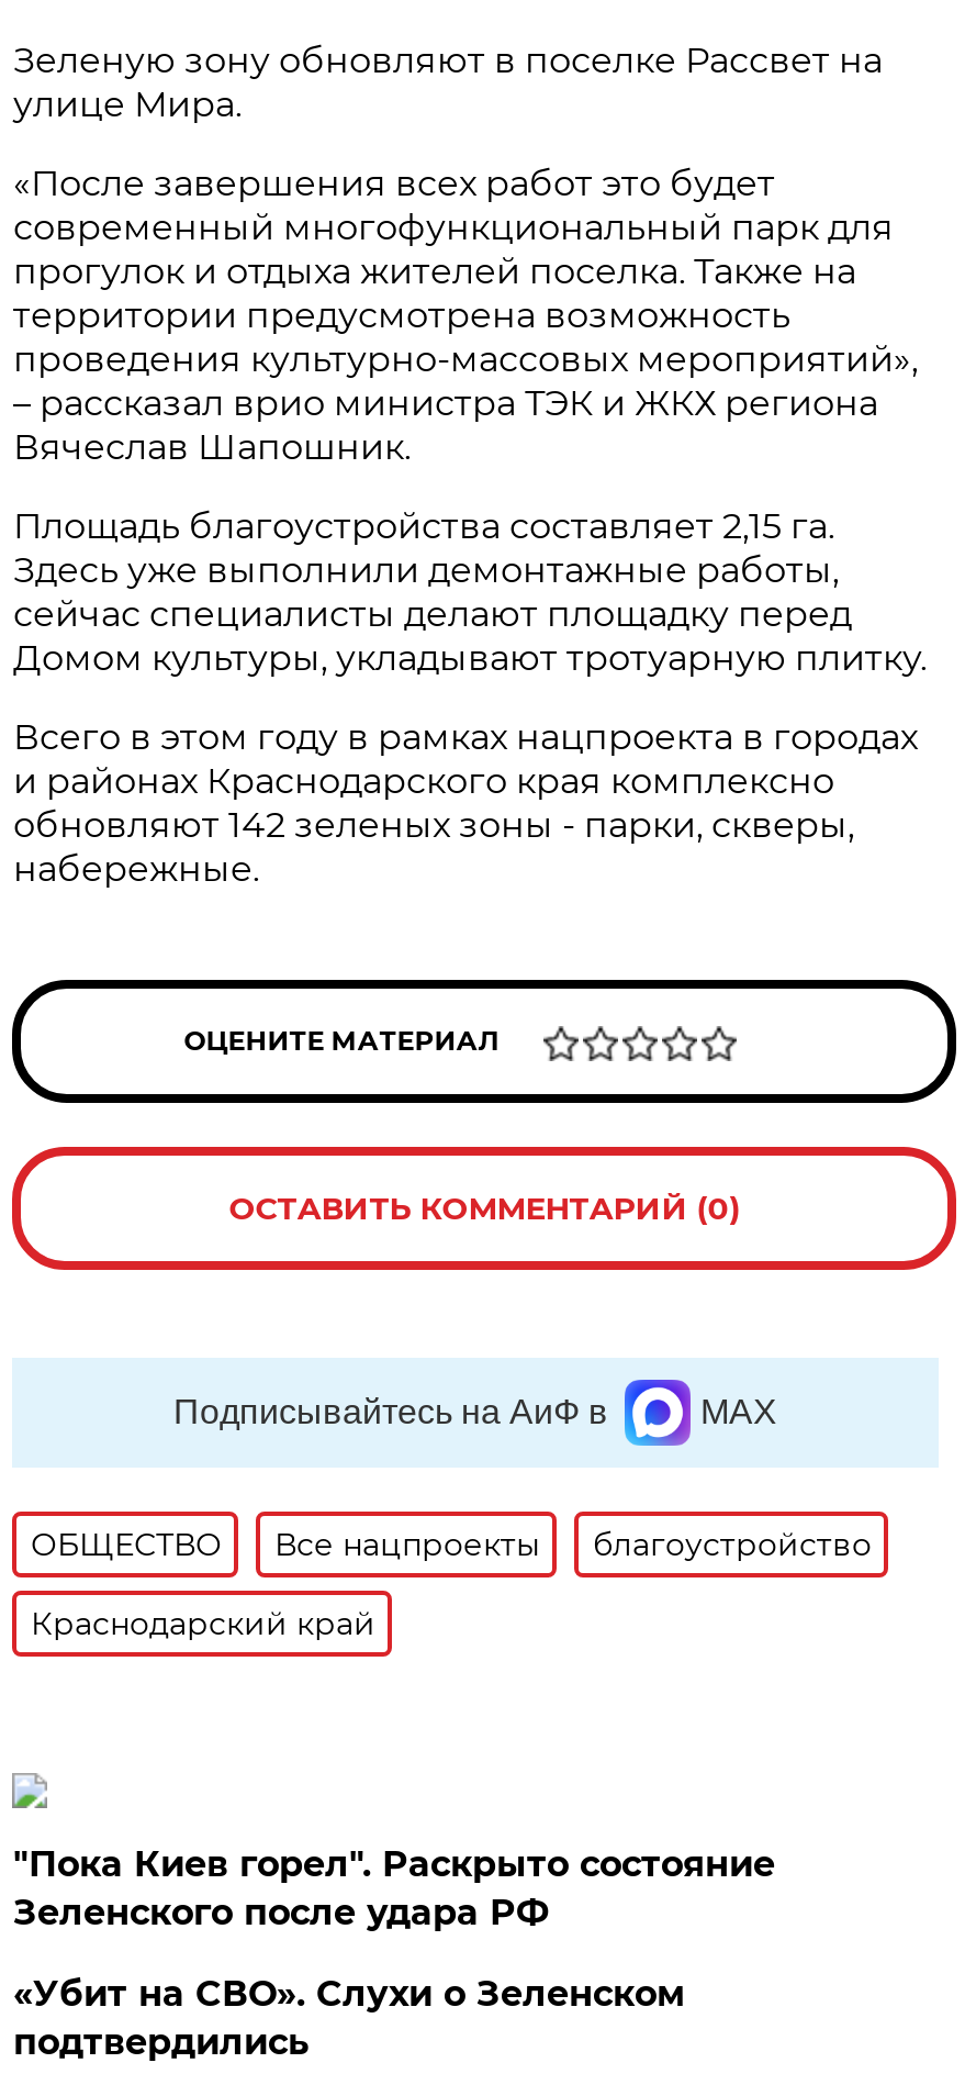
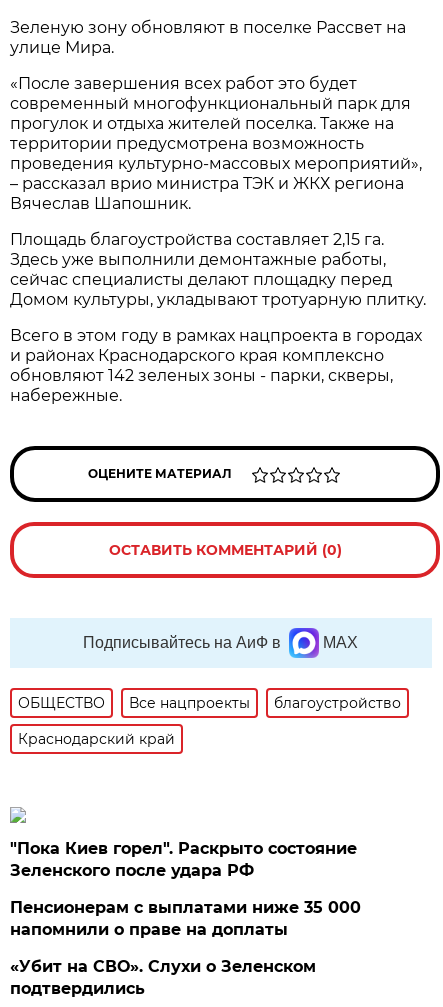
+ Пенсионерам с выплатами ниже 35 000
+ напомнили о праве на доплаты
